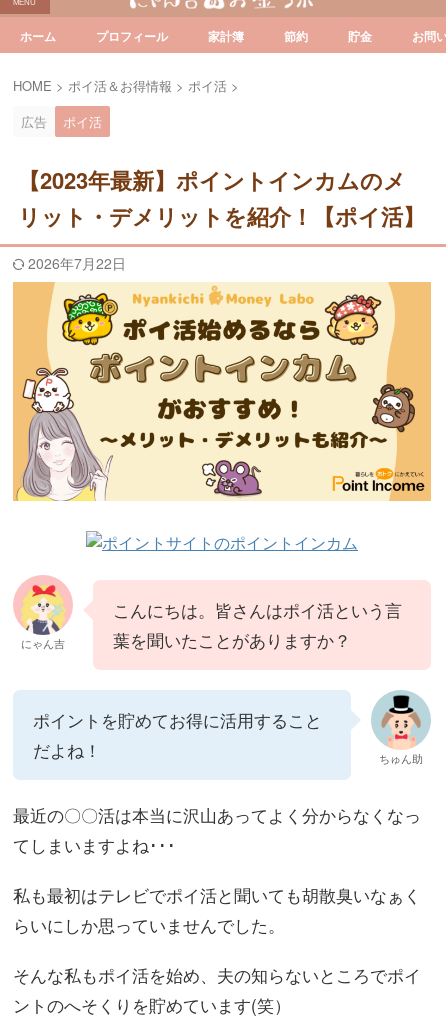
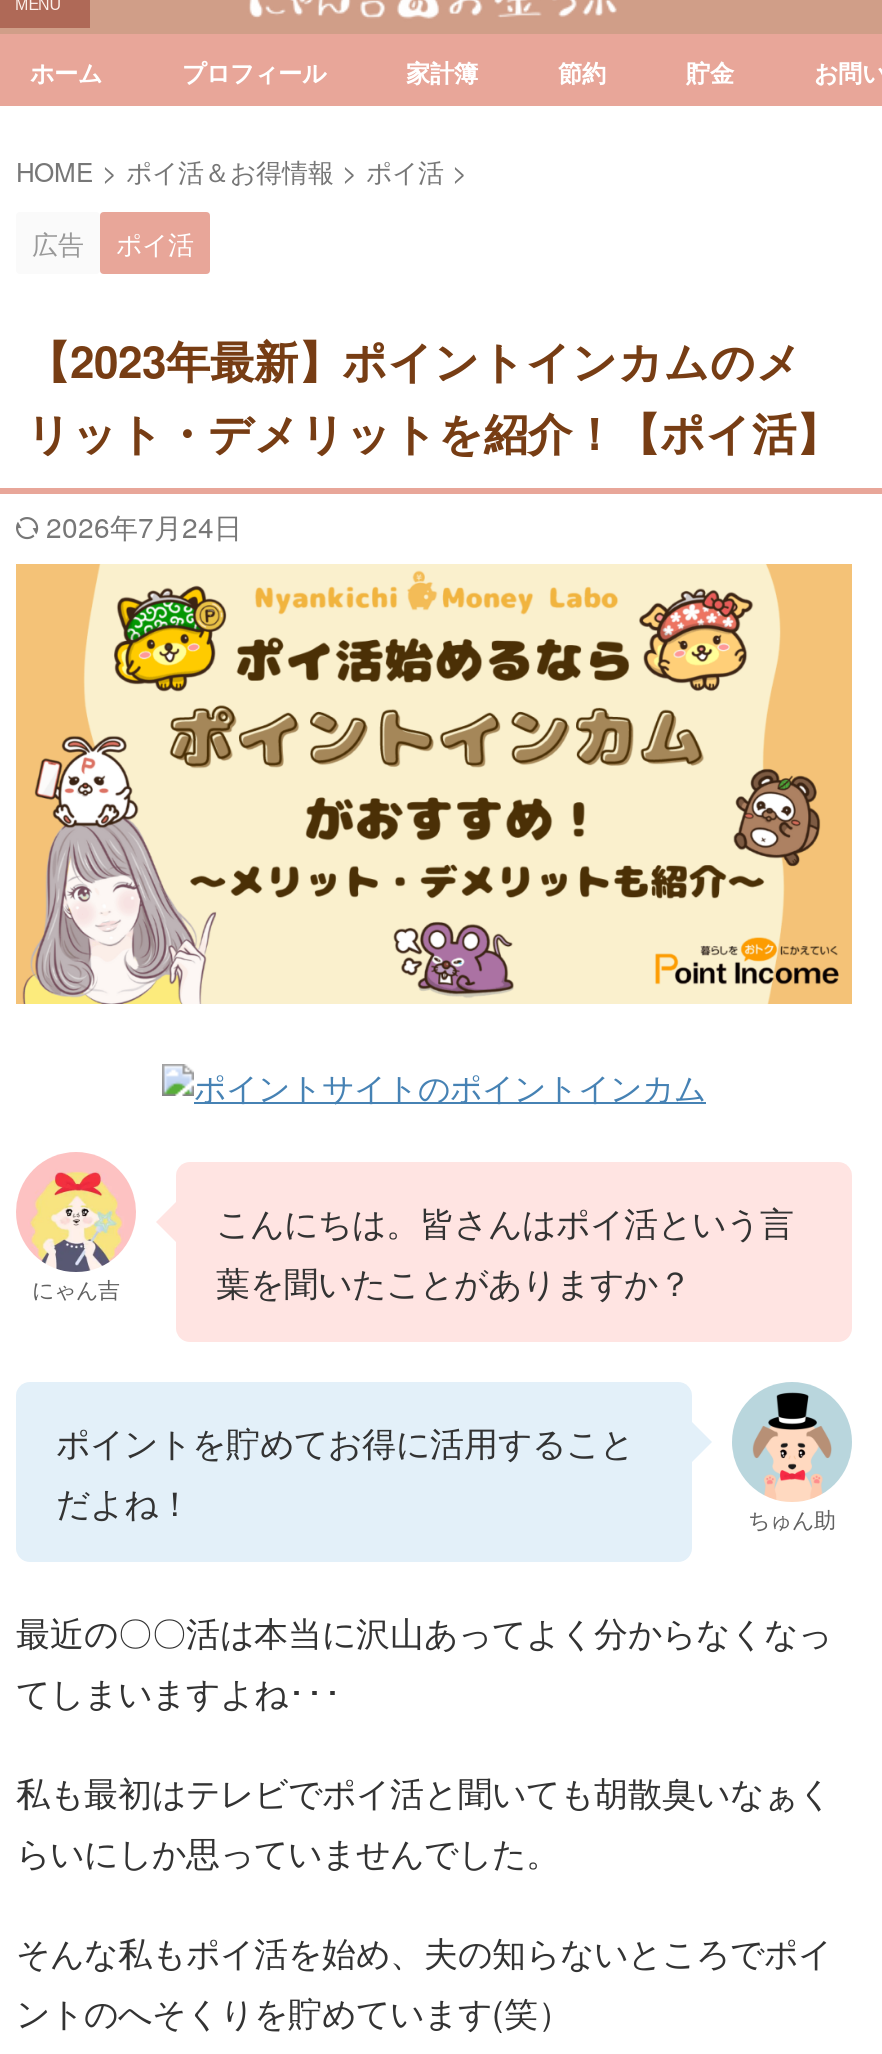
- 2026年7月22日
+ 2026年7月24日
